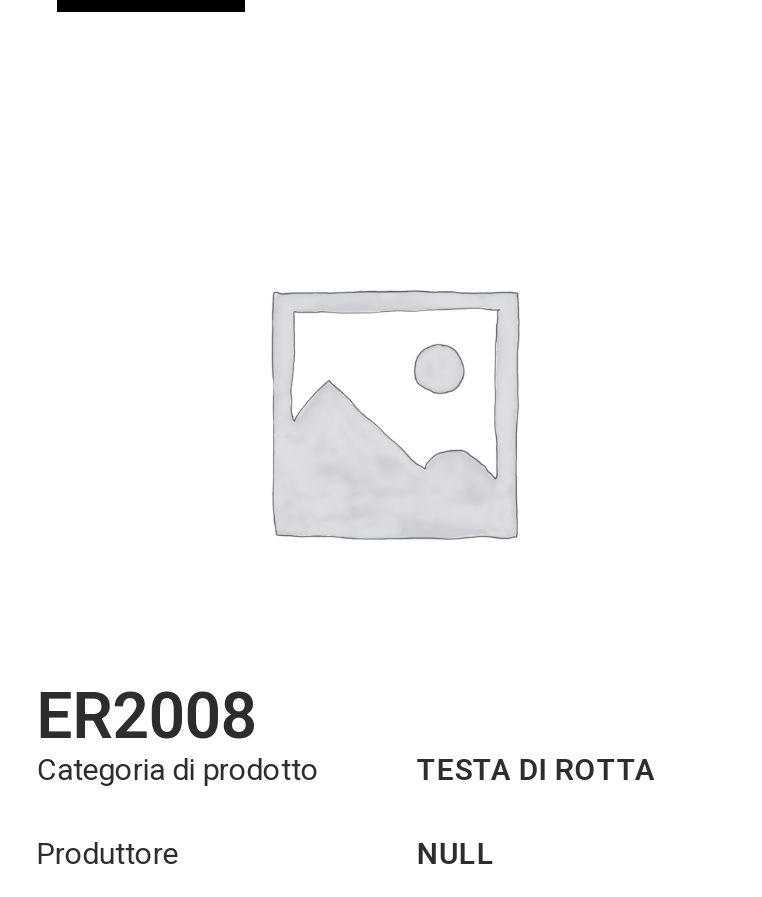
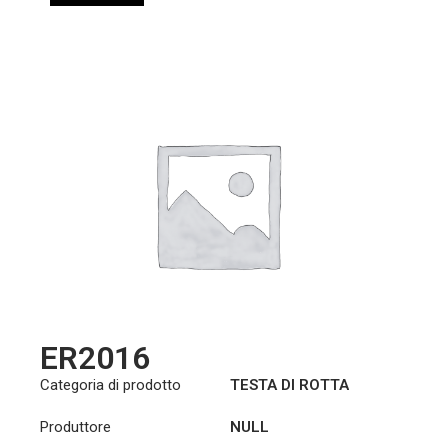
- ER2008
+ ER2016
